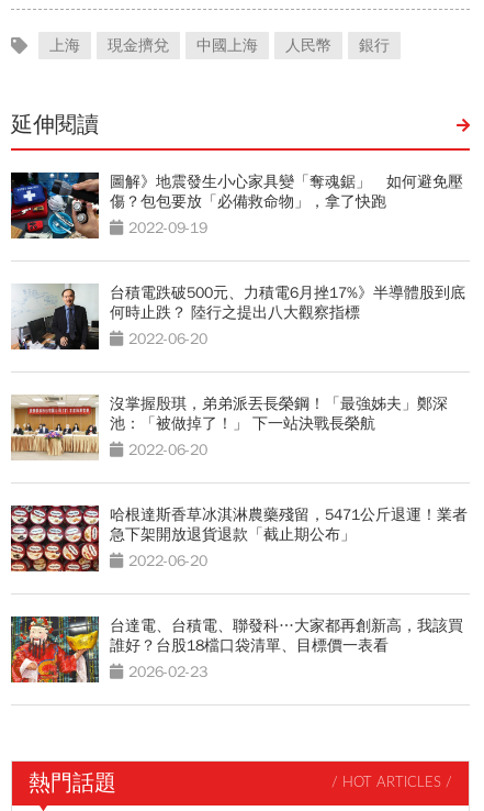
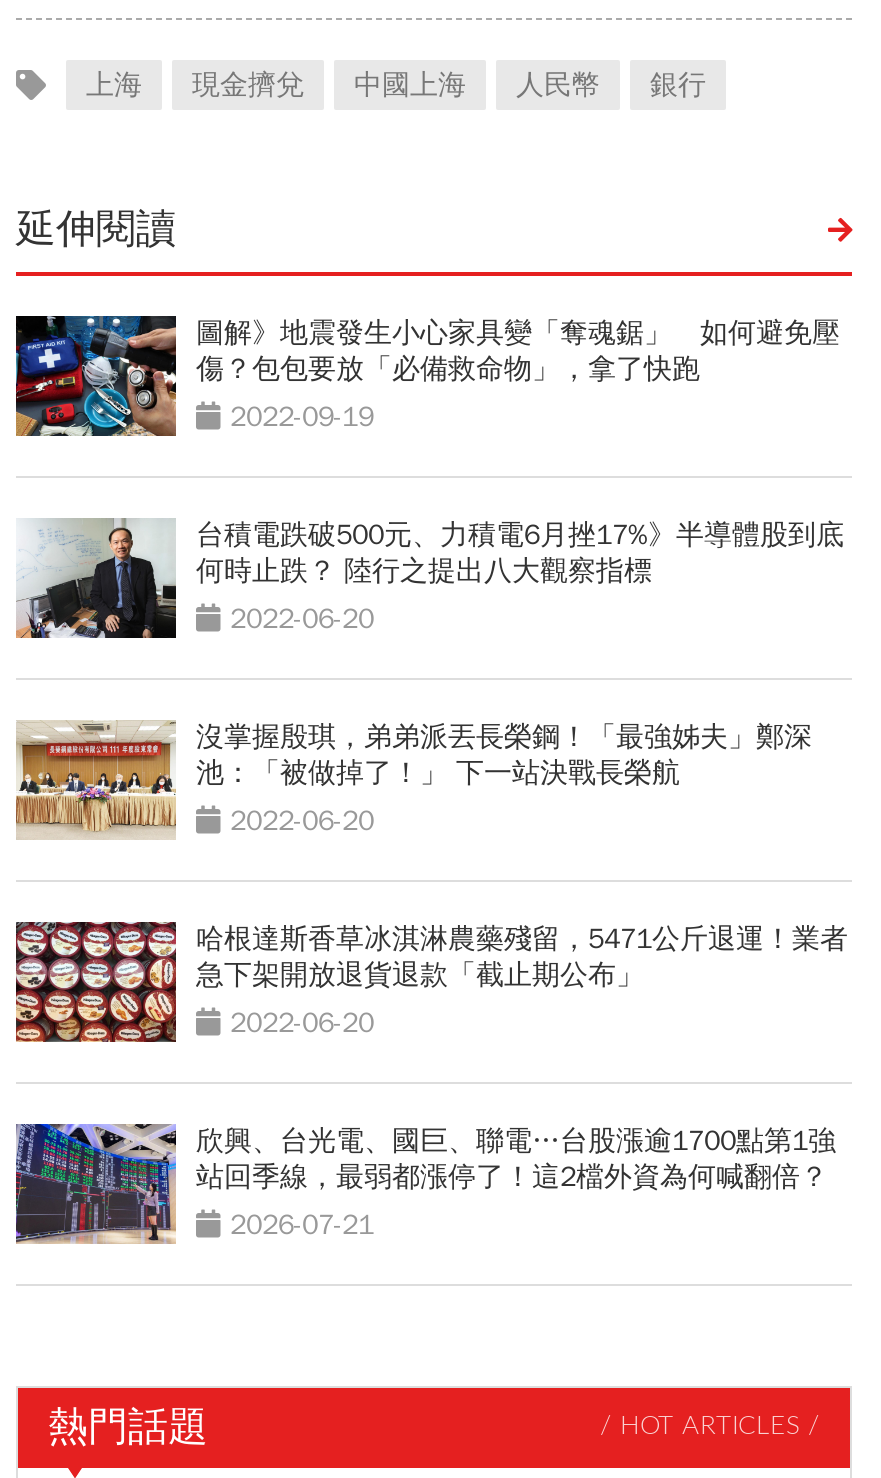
- [image]
- 台達電、台積電、聯發科…大家都再創新高，我該買
- 誰好？台股18檔口袋清單、目標價一表看
- 2026-02-23
+ [image]
+ 欣興、台光電、國巨、聯電…台股漲逾1700點第1強
+ 站回季線，最弱都漲停了！這2檔外資為何喊翻倍？
+ 2026-07-21
